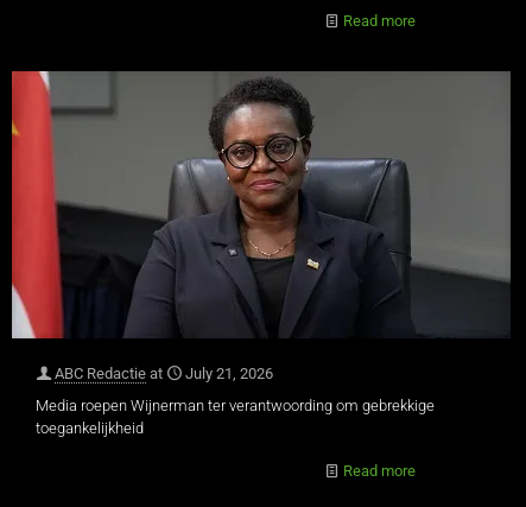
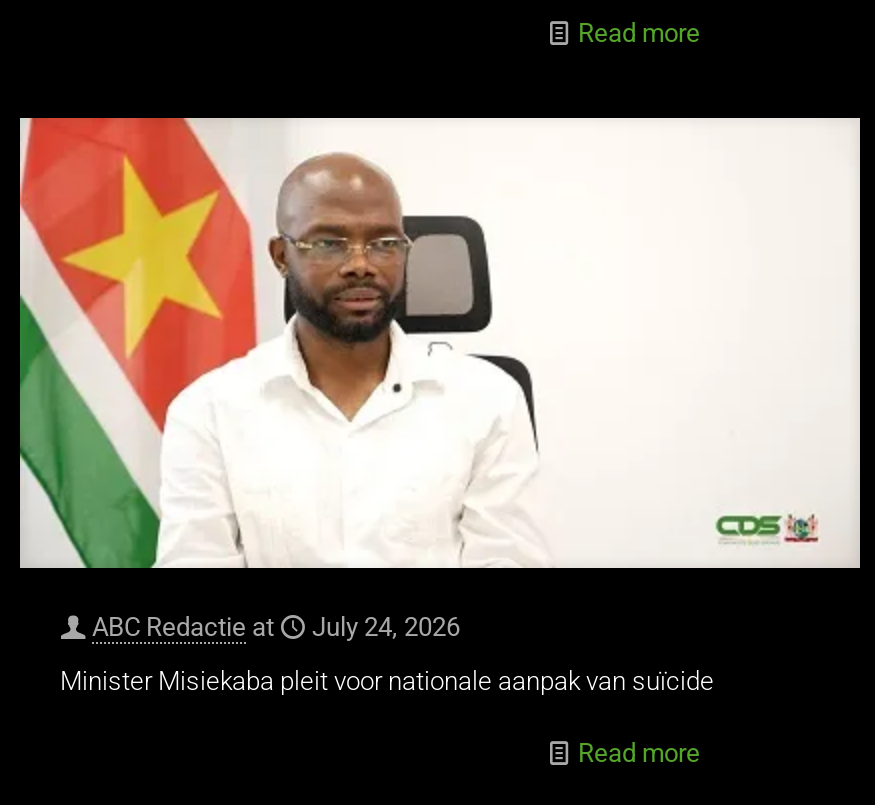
- [image]
- ABC Redactie at July 21, 2026
+ [image]
+ ABC Redactie at July 24, 2026

- Media roepen Wijnerman ter verantwoording om gebrekkige
- toegankelijkheid
+ Minister Misiekaba pleit voor nationale aanpak van suïcide
